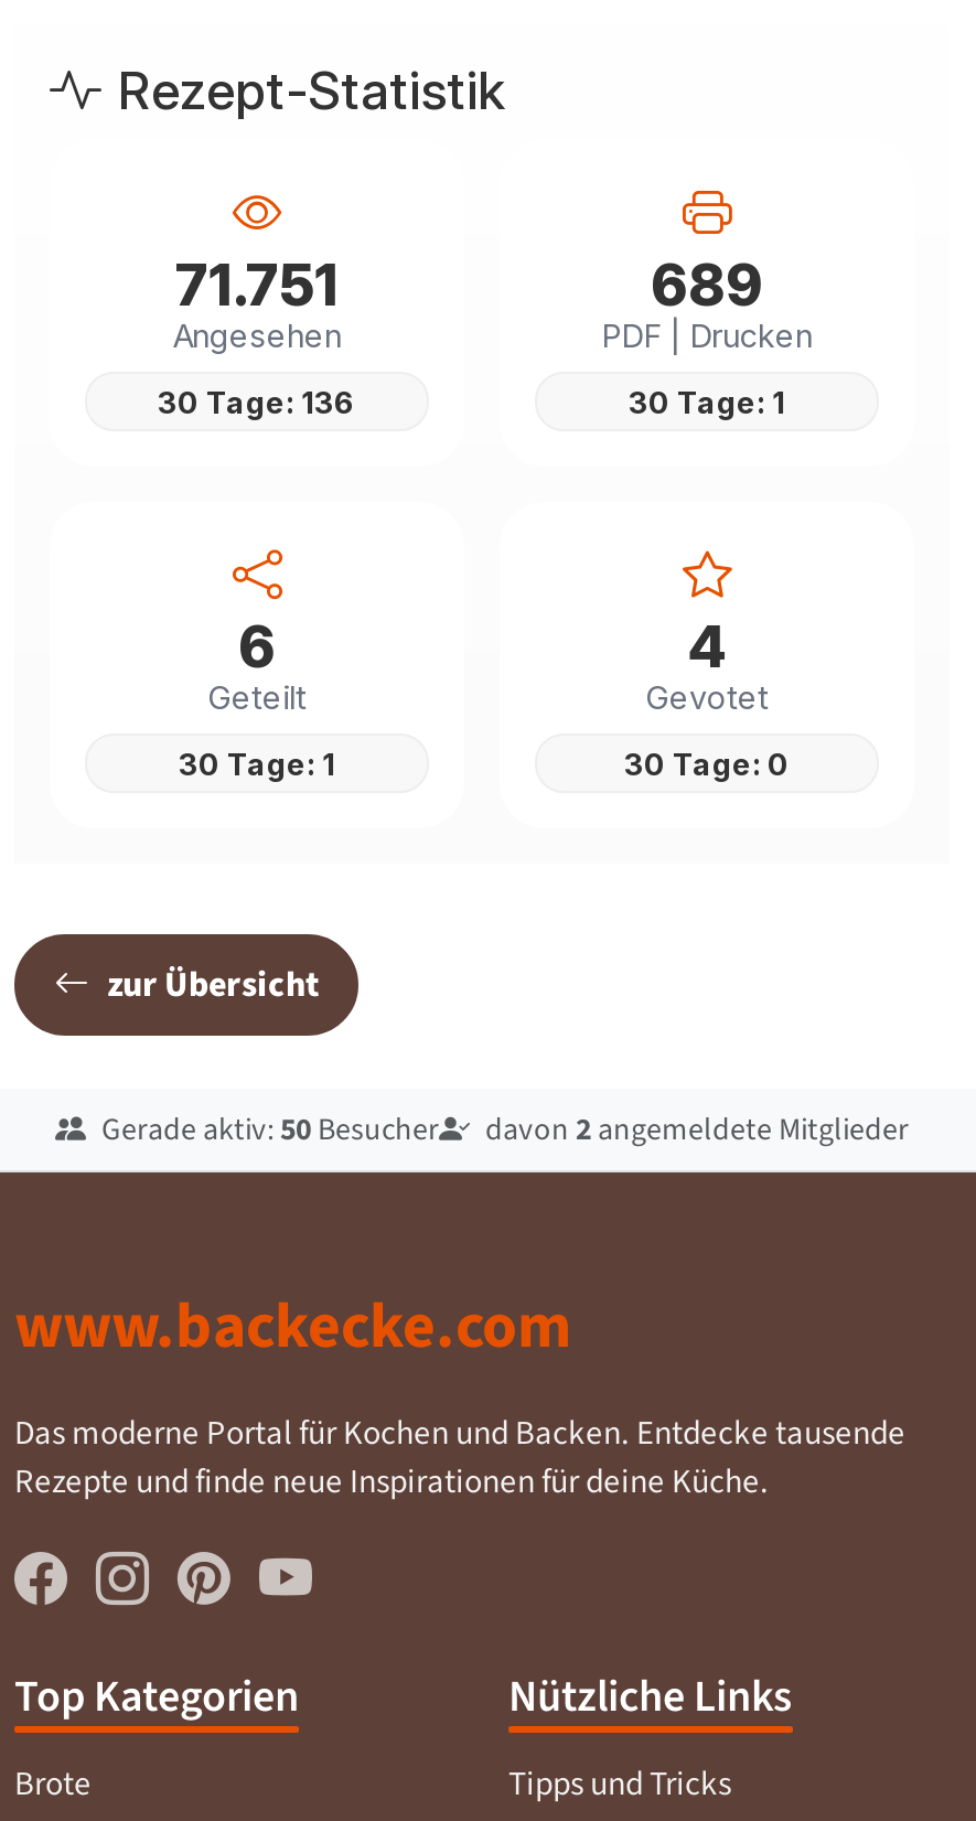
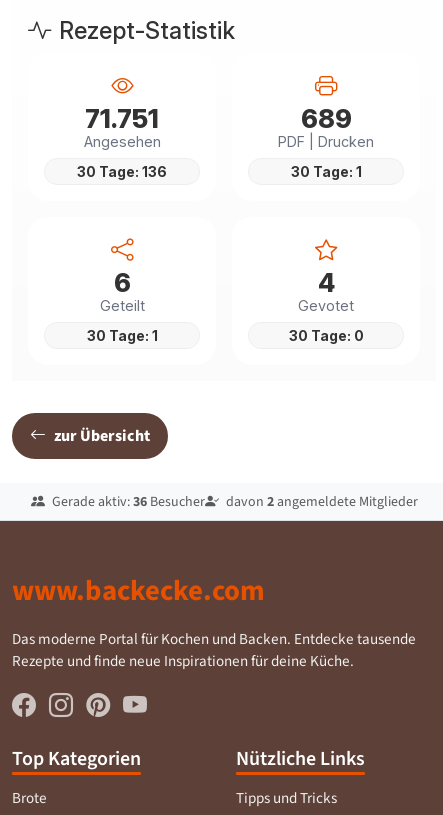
- Gerade aktiv: 50 Besucher
+ Gerade aktiv: 36 Besucher
